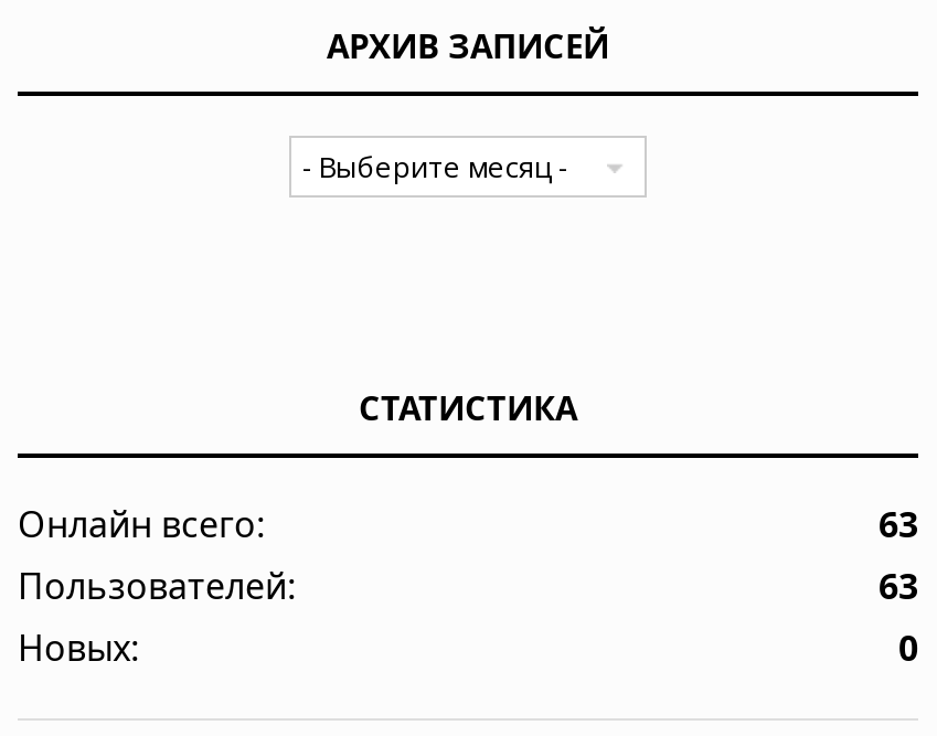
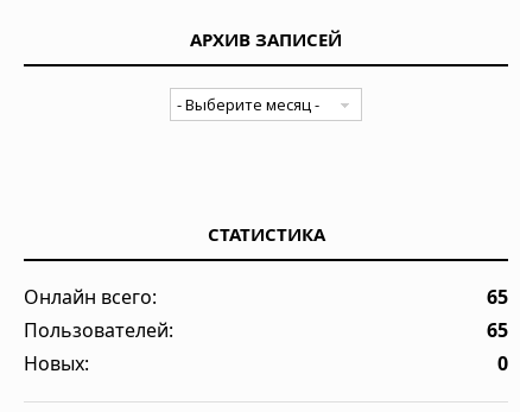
- 63
+ 65

- 63
+ 65
